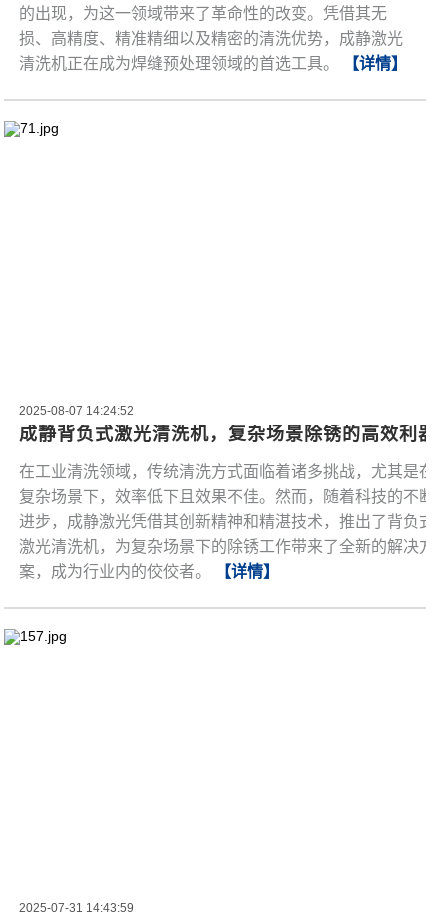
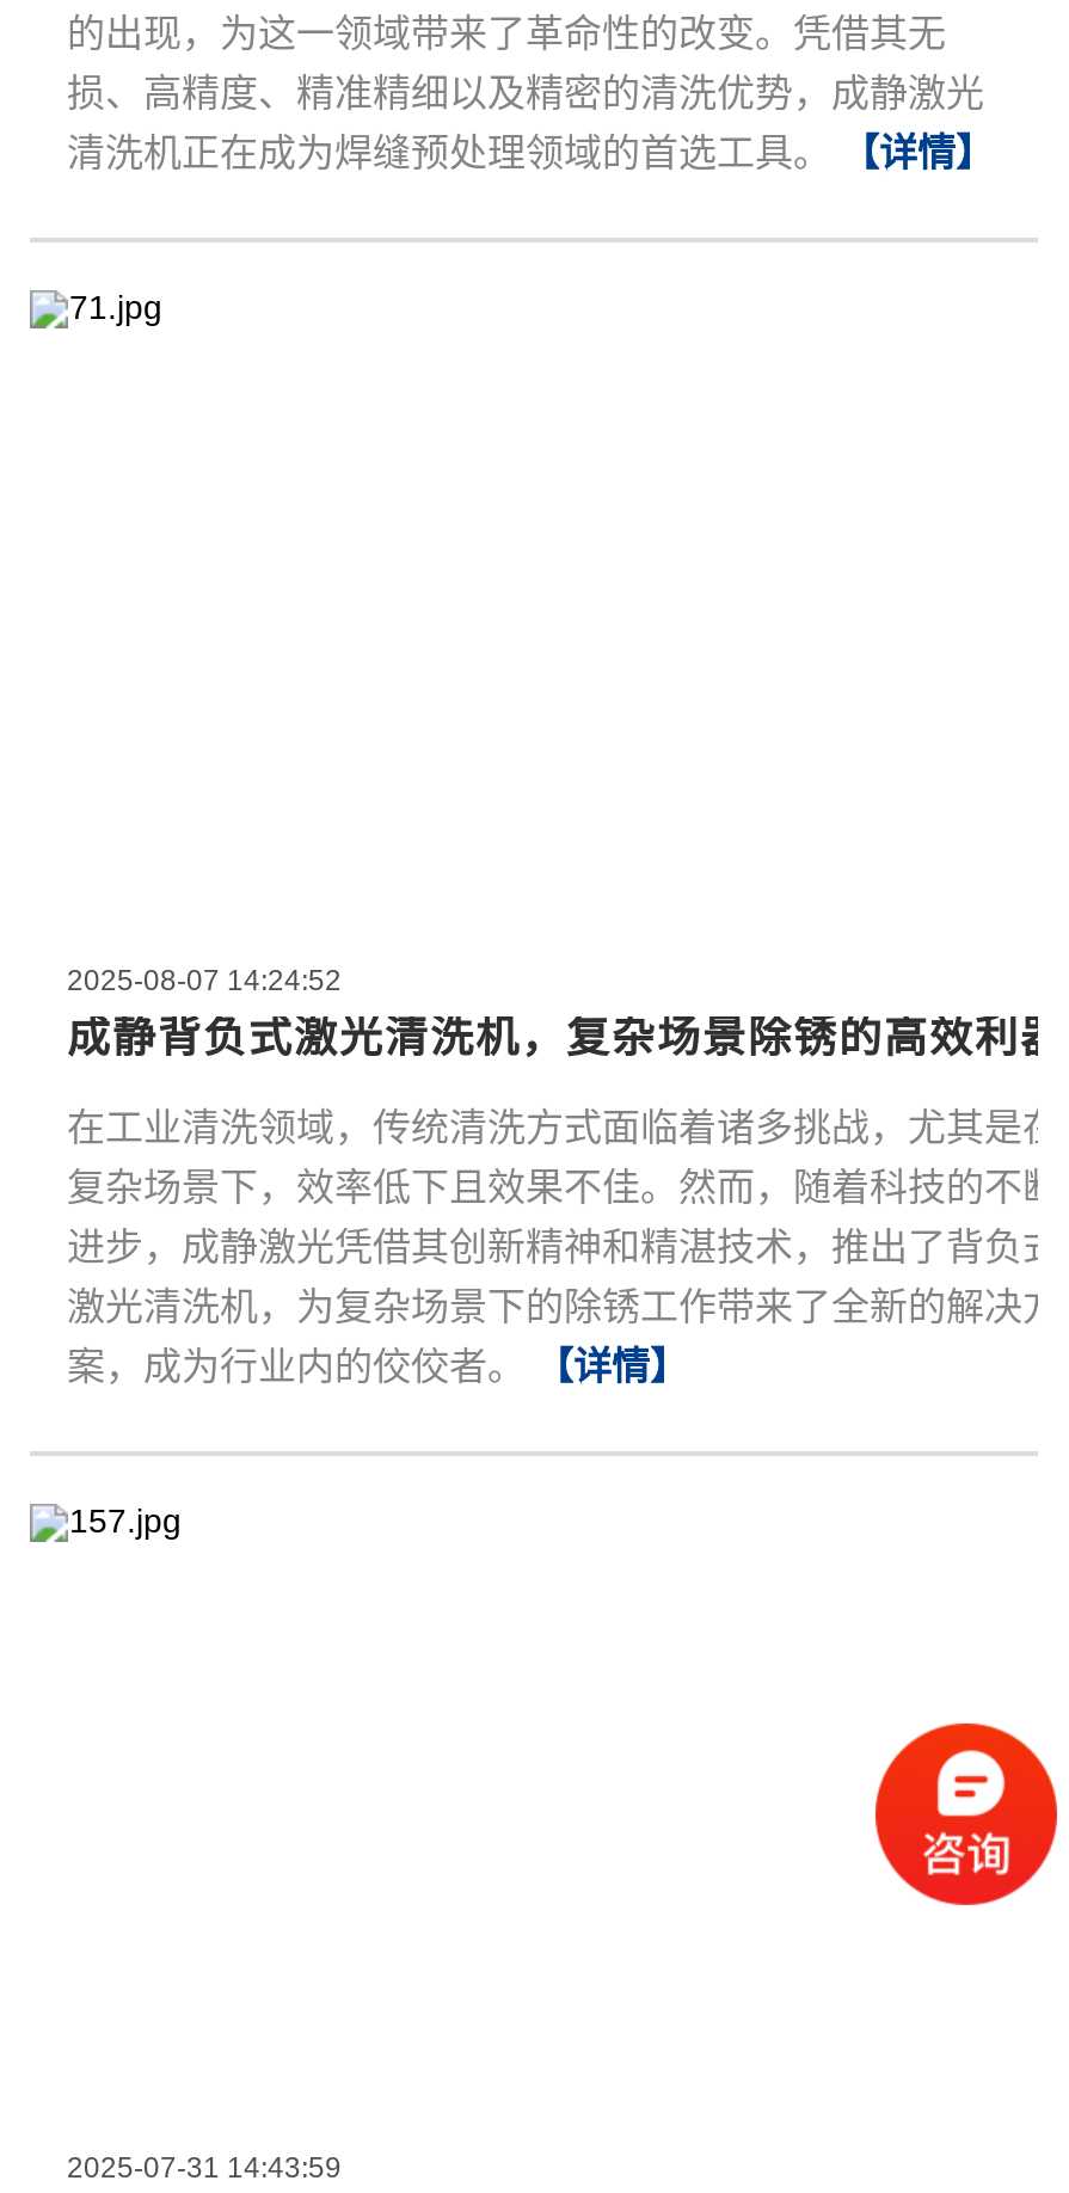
+ [image]
